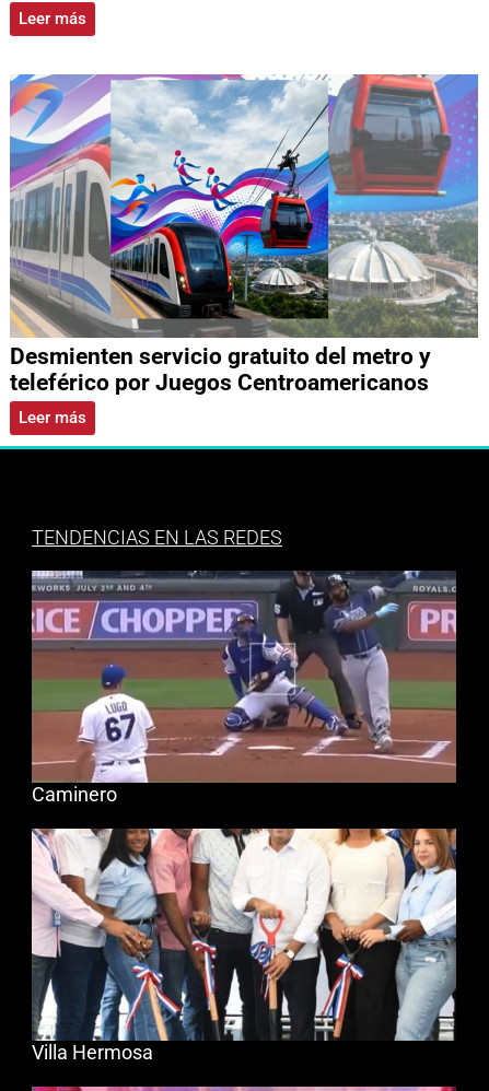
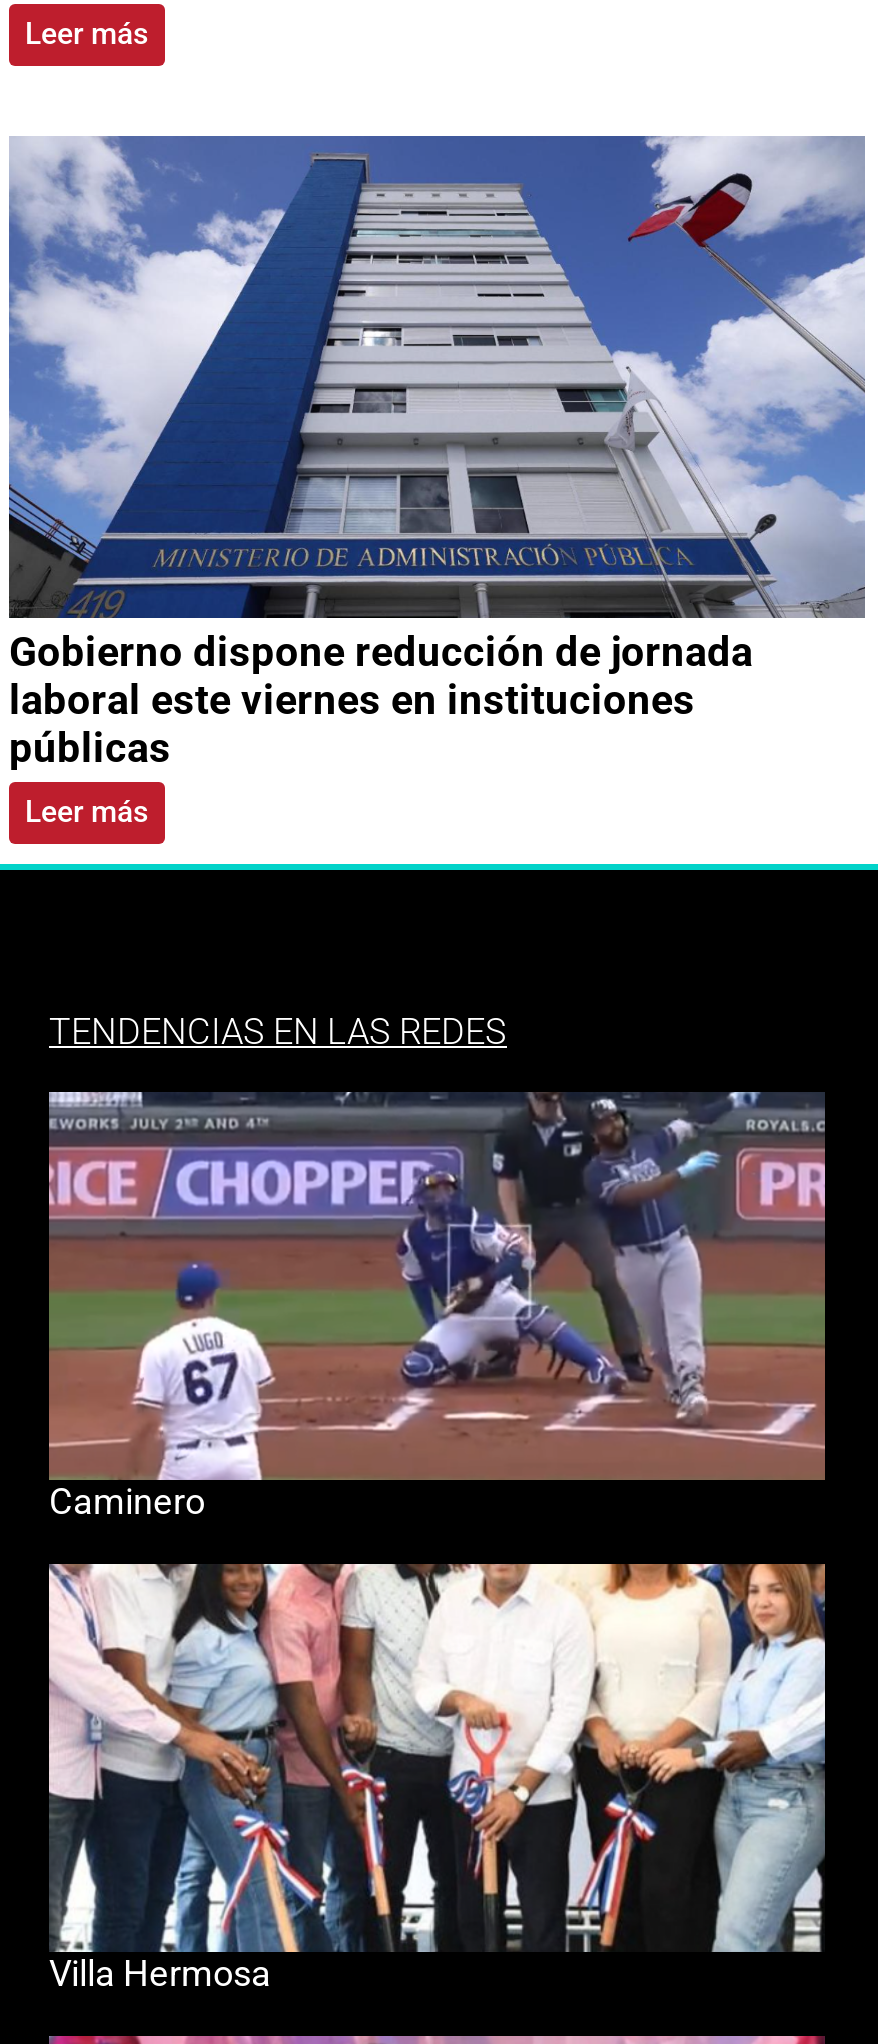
- [image]
- Desmienten servicio gratuito del metro y
- teleférico por Juegos Centroamericanos
+ [image]
+ Gobierno dispone reducción de jornada
+ laboral este viernes en instituciones
+ públicas
